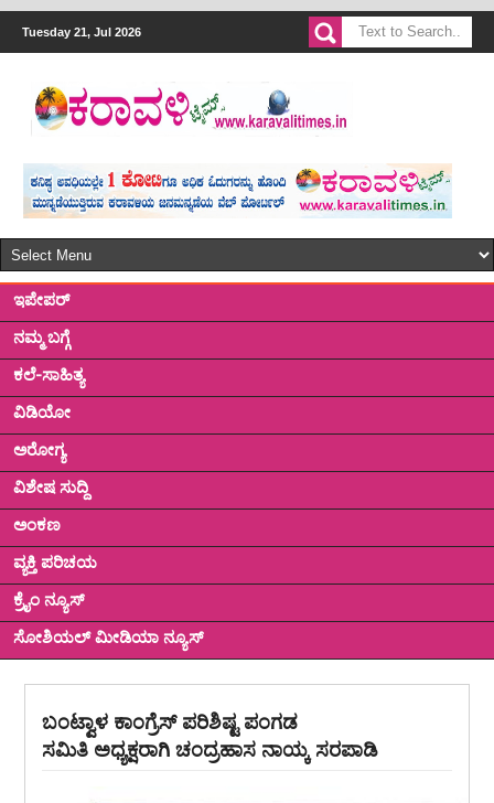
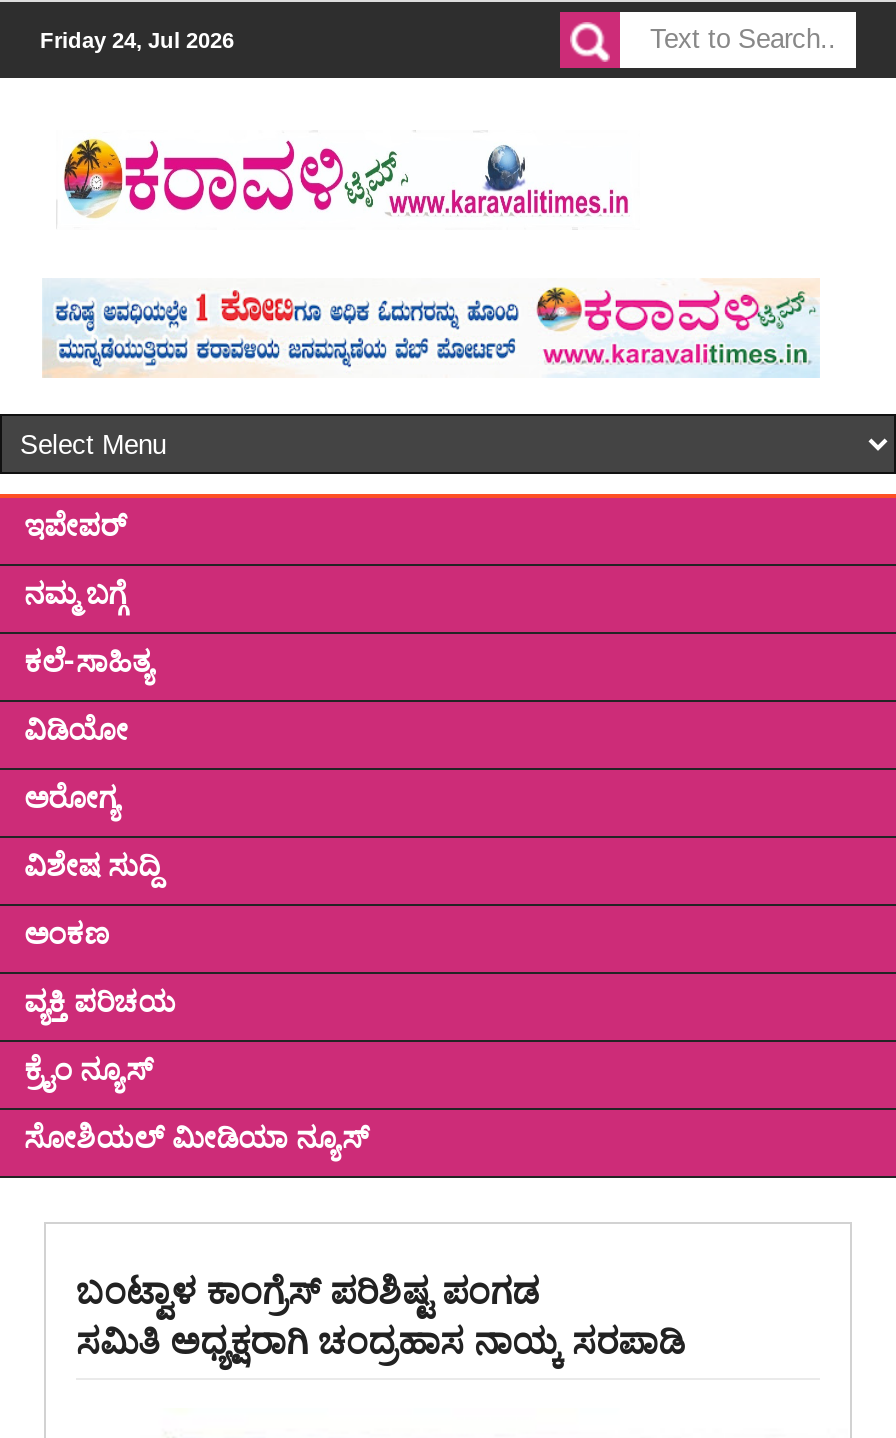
- Tuesday 21, Jul 2026
+ Friday 24, Jul 2026
